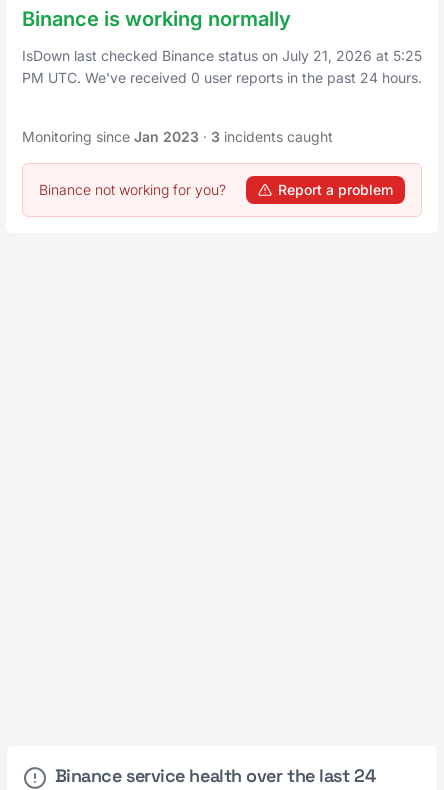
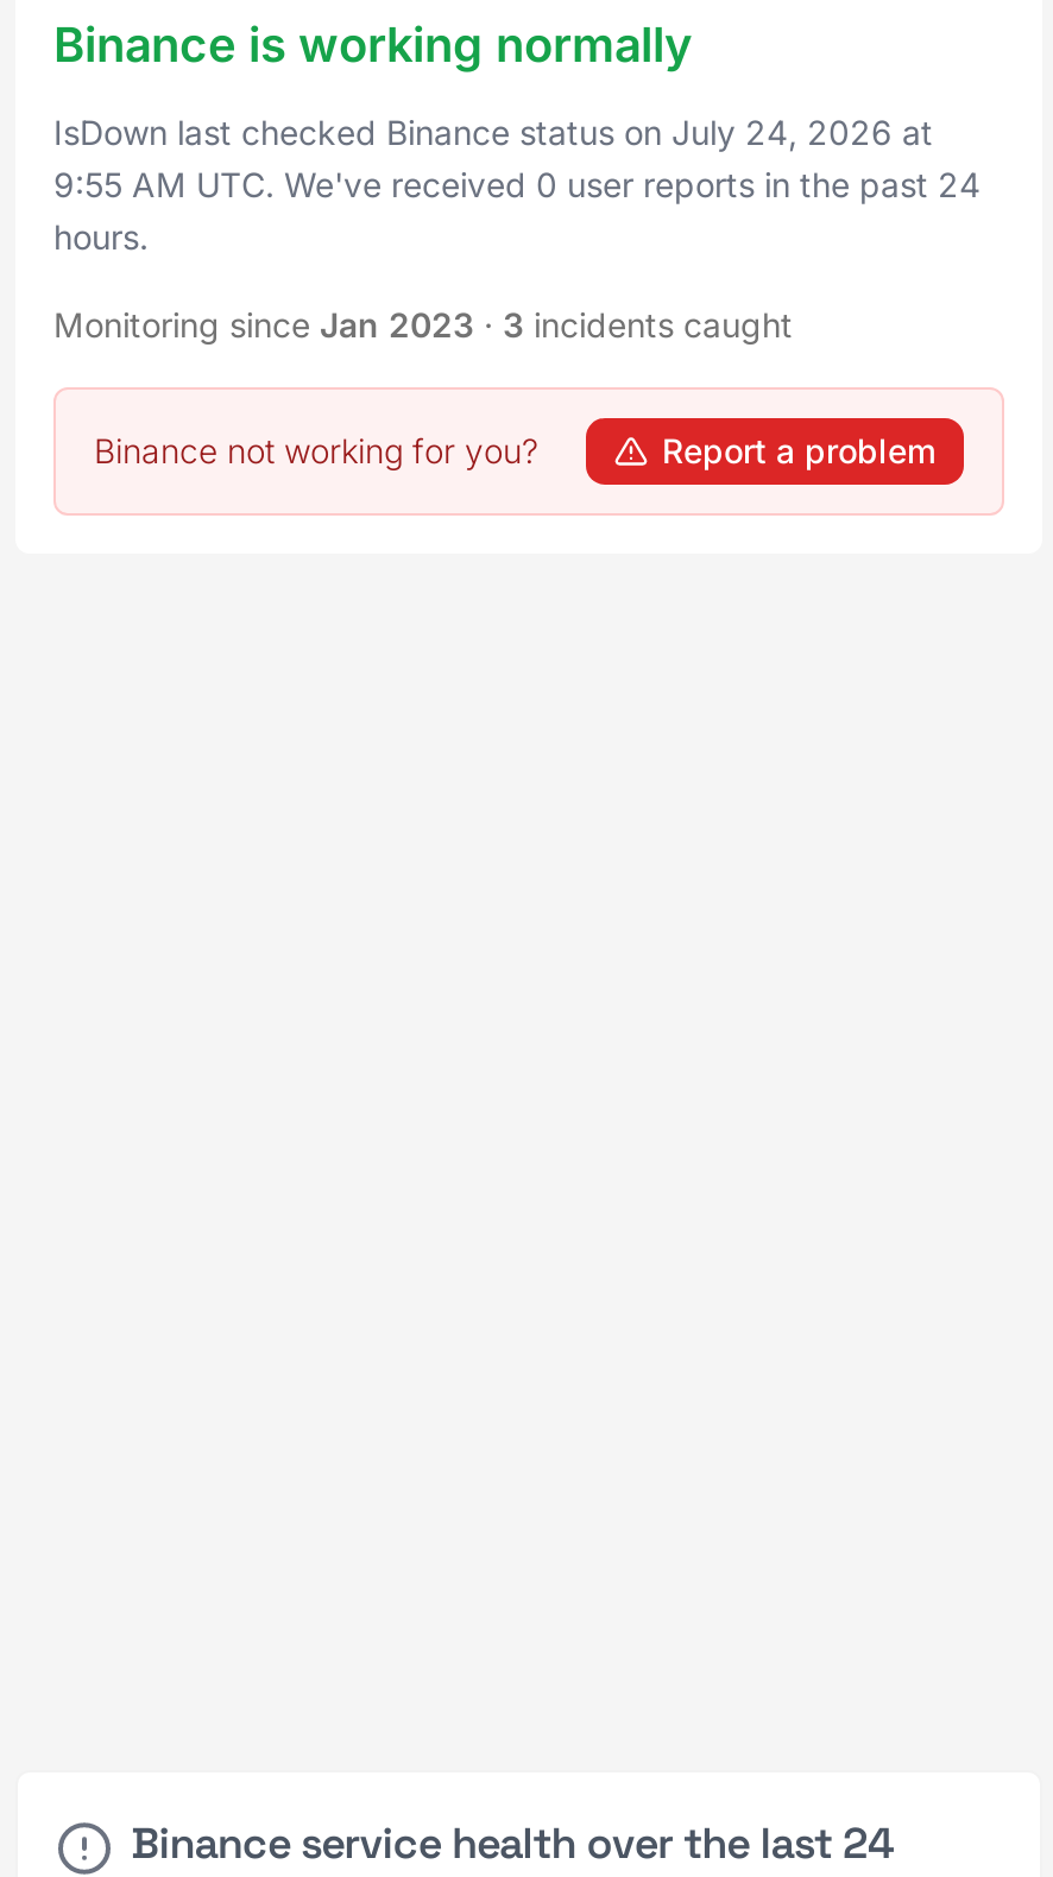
- IsDown last checked Binance status on July 21, 2026 at 5:25
- PM UTC. We've received 0 user reports in the past 24 hours.
+ IsDown last checked Binance status on July 24, 2026 at
+ 9:55 AM UTC. We've received 0 user reports in the past 24
+ hours.
